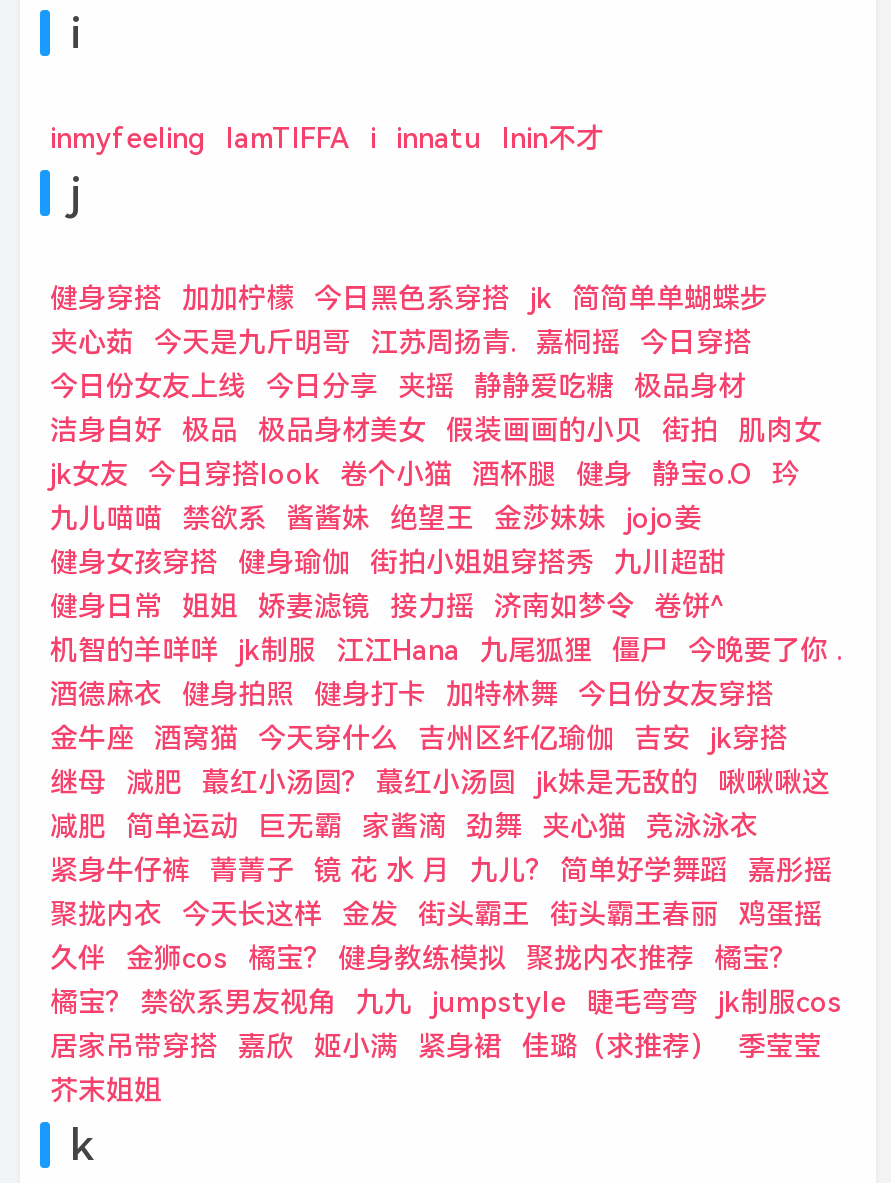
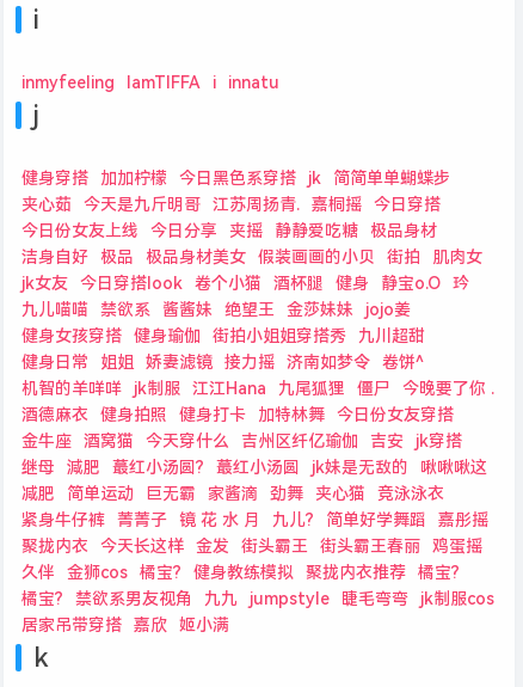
- Inin不才

- 紧身裙
- 佳璐（求推荐）
- 季莹莹
- 芥末姐姐
